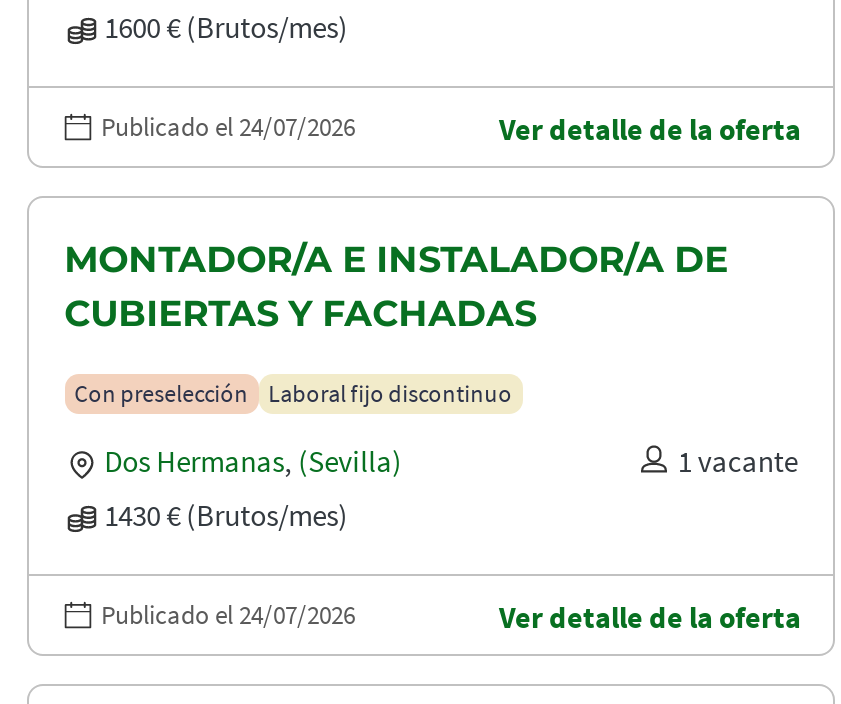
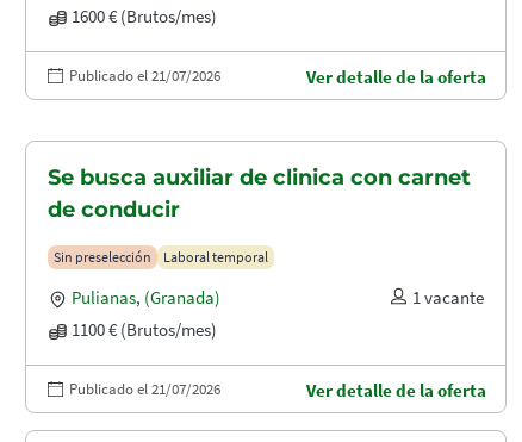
- Publicado el 24/07/2026
+ Publicado el 21/07/2026

- MONTADOR/A E INSTALADOR/A DE
- CUBIERTAS Y FACHADAS
+ Se busca auxiliar de clinica con carnet
+ de conducir

- Con preselección
- Laboral fijo discontinuo
+ Sin preselección
+ Laboral temporal

- Dos Hermanas, (Sevilla)
+ Pulianas, (Granada)

- 1430 € (Brutos/mes)
+ 1100 € (Brutos/mes)

- Publicado el 24/07/2026
+ Publicado el 21/07/2026
